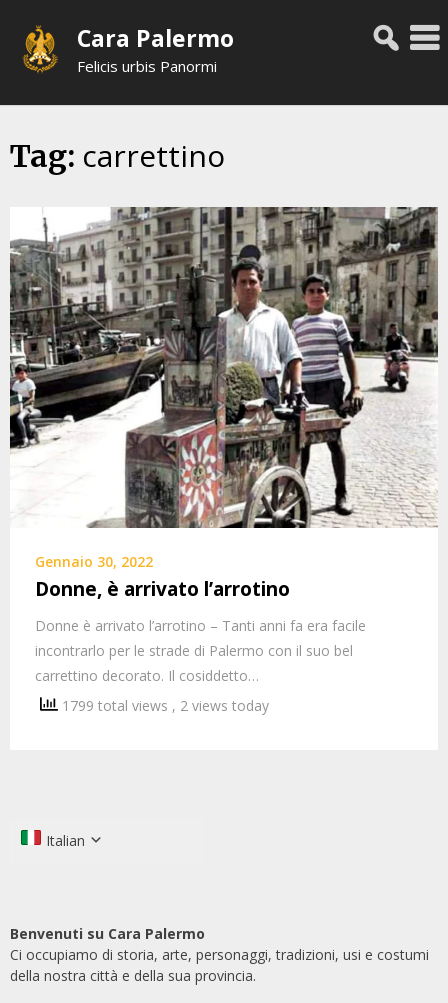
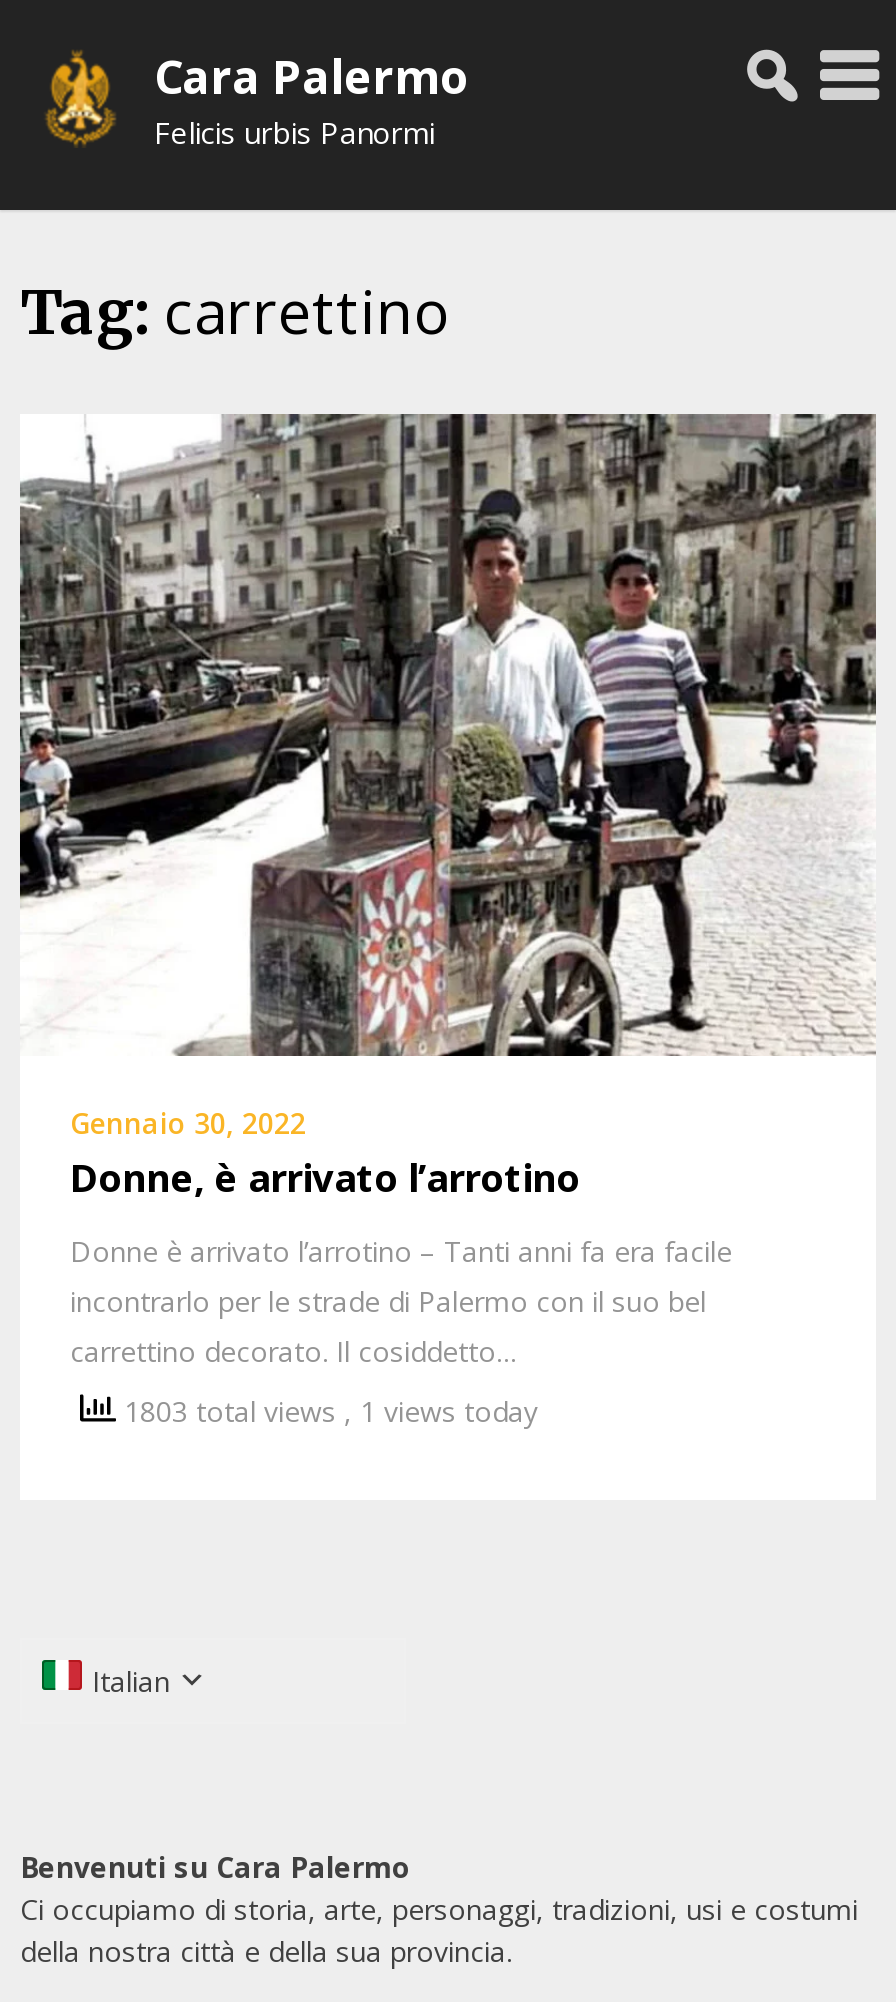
- 1799 total views, 2 views today
+ 1803 total views, 1 views today
